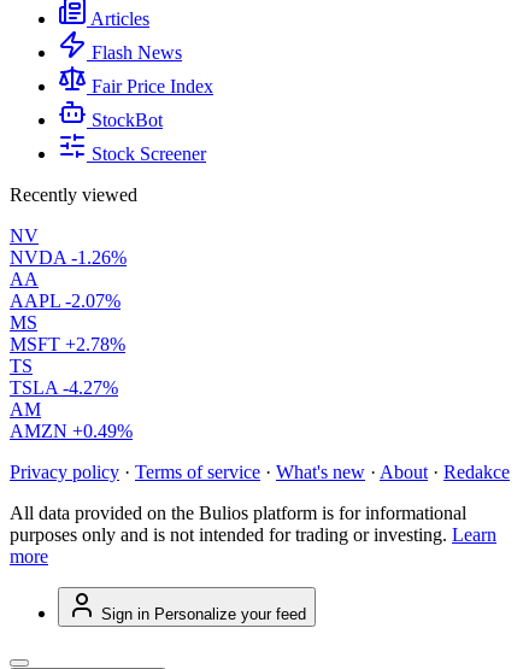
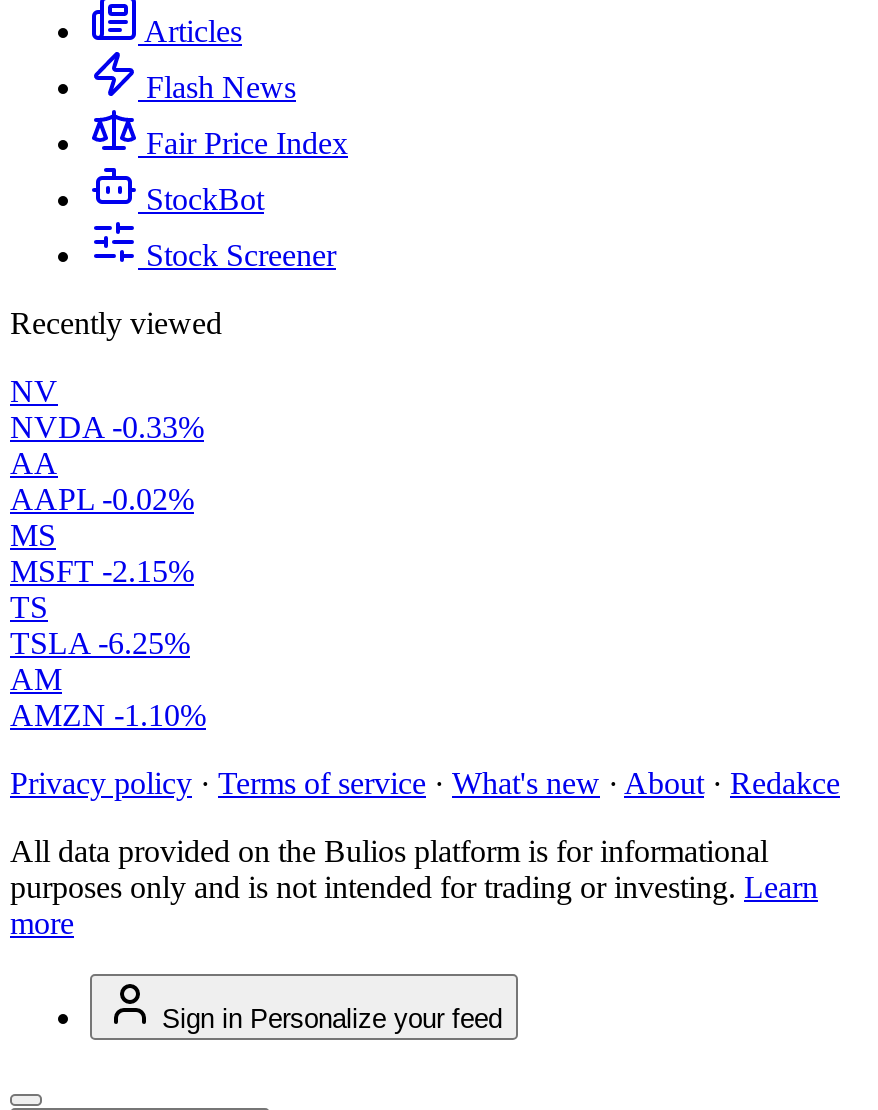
- NVDA -1.26%
+ NVDA -0.33%

- AAPL -2.07%
+ AAPL -0.02%

- MSFT +2.78%
+ MSFT -2.15%

- TSLA -4.27%
+ TSLA -6.25%

- AMZN +0.49%
+ AMZN -1.10%
